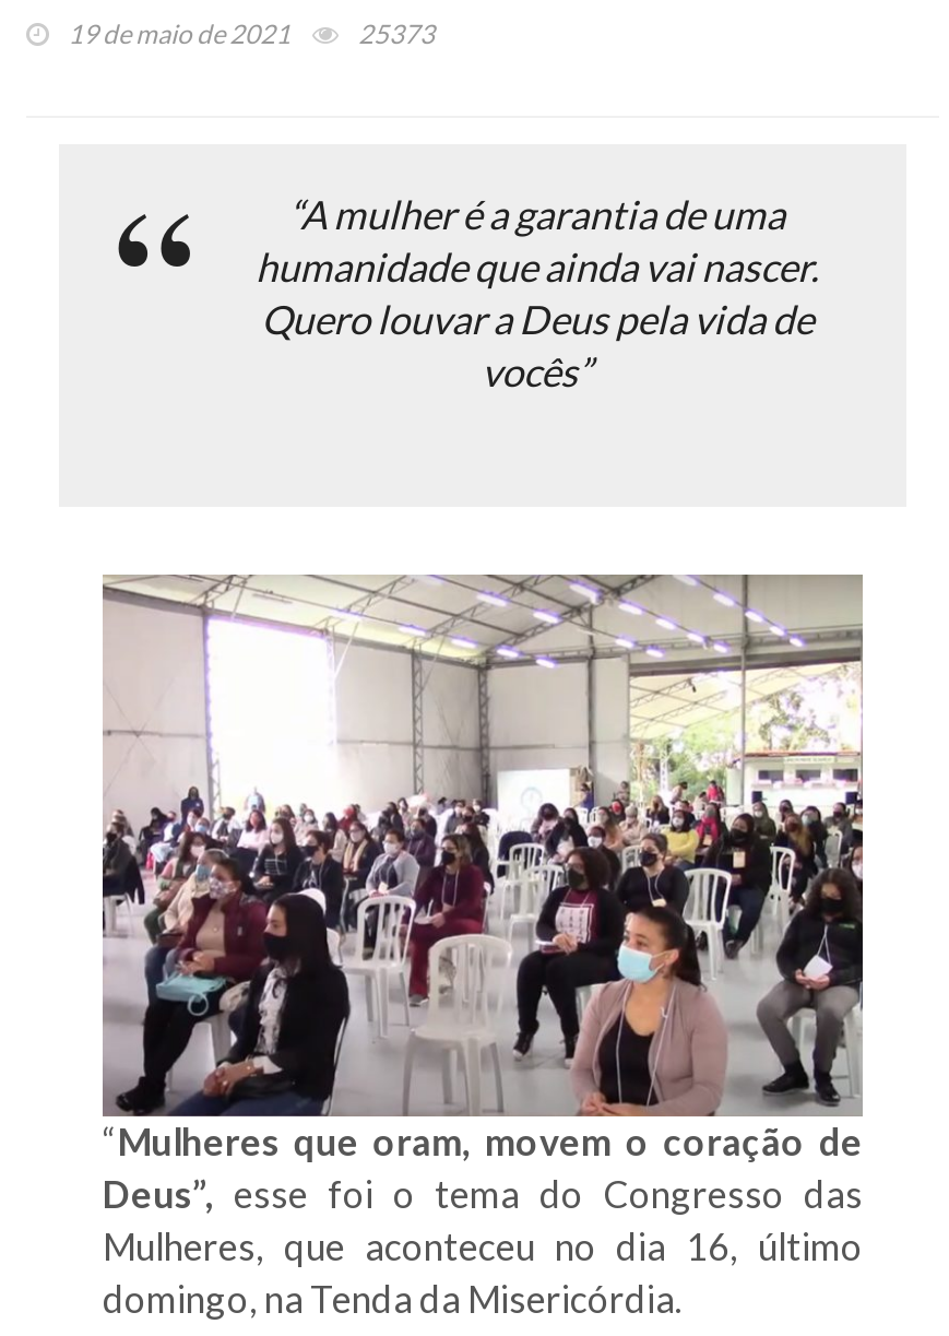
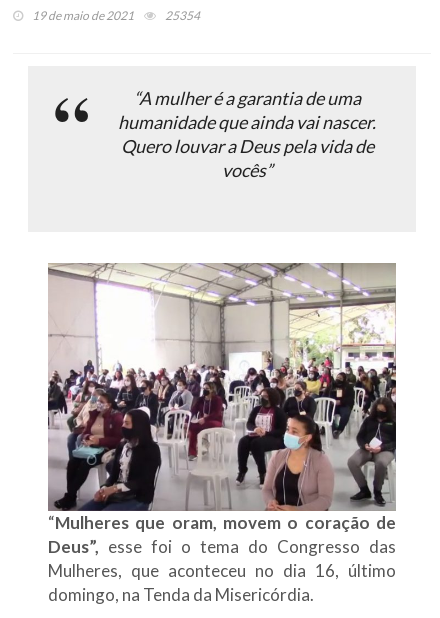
- 25373
+ 25354
